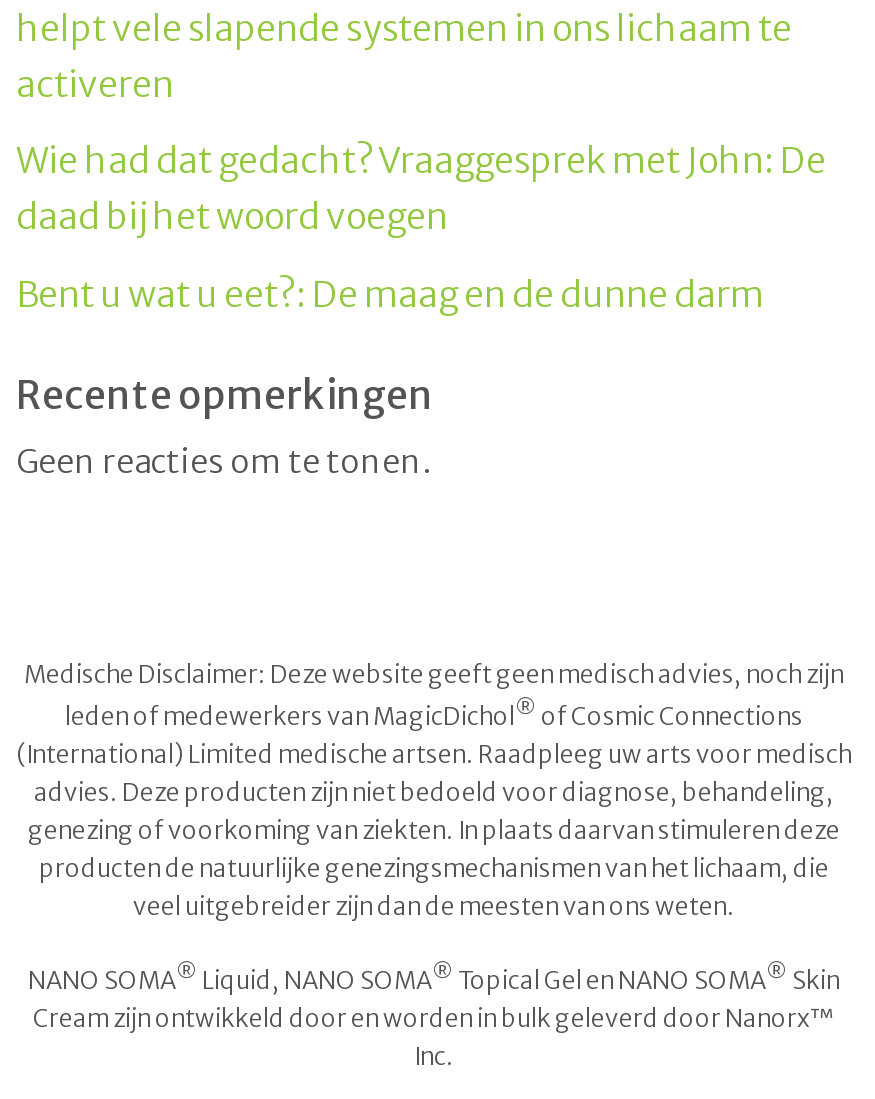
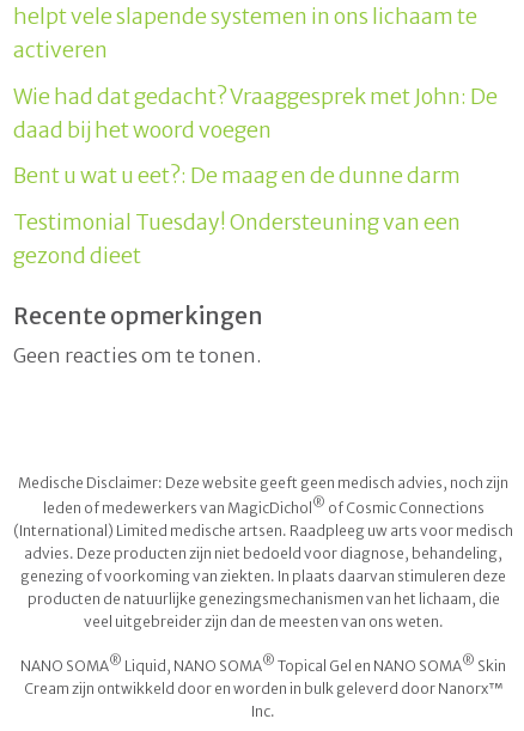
+ Testimonial Tuesday! Ondersteuning van een
+ gezond dieet
